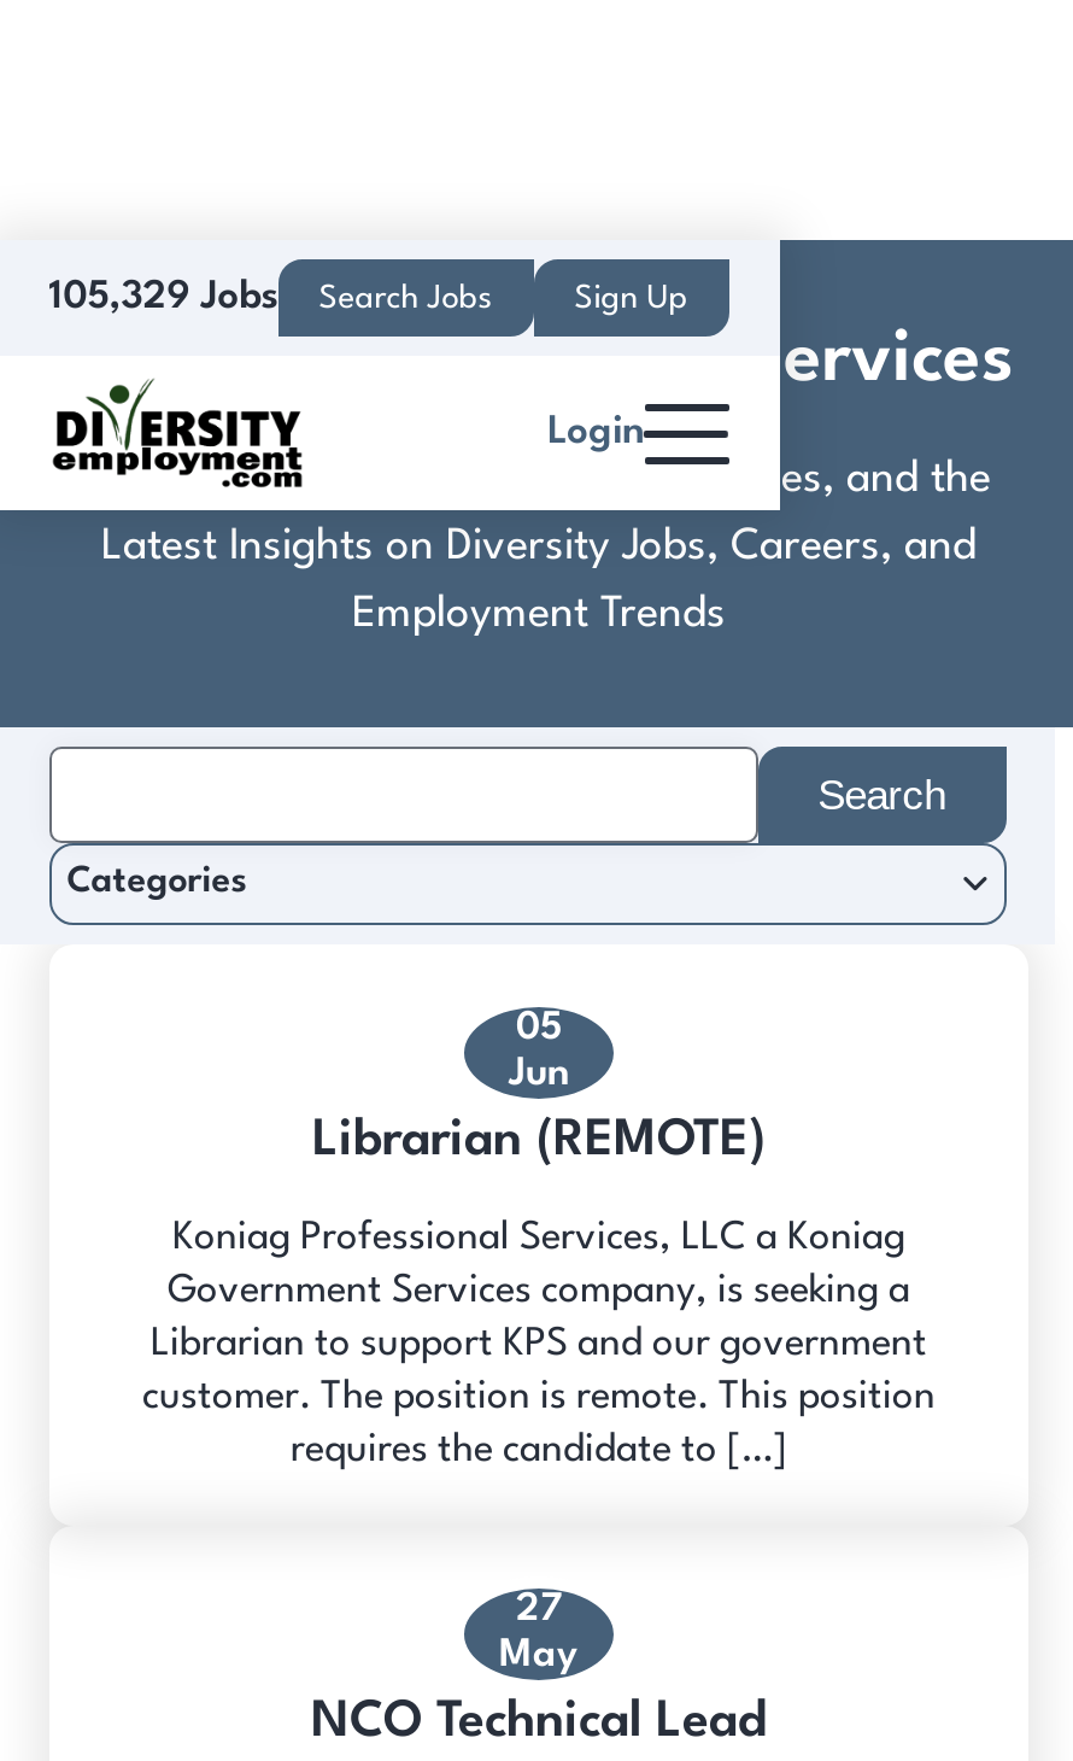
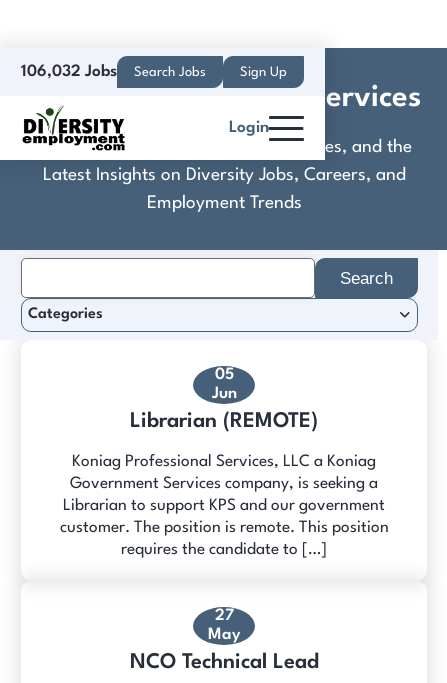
- 105,329 Jobs Search Jobs
+ 106,032 Jobs Search Jobs
